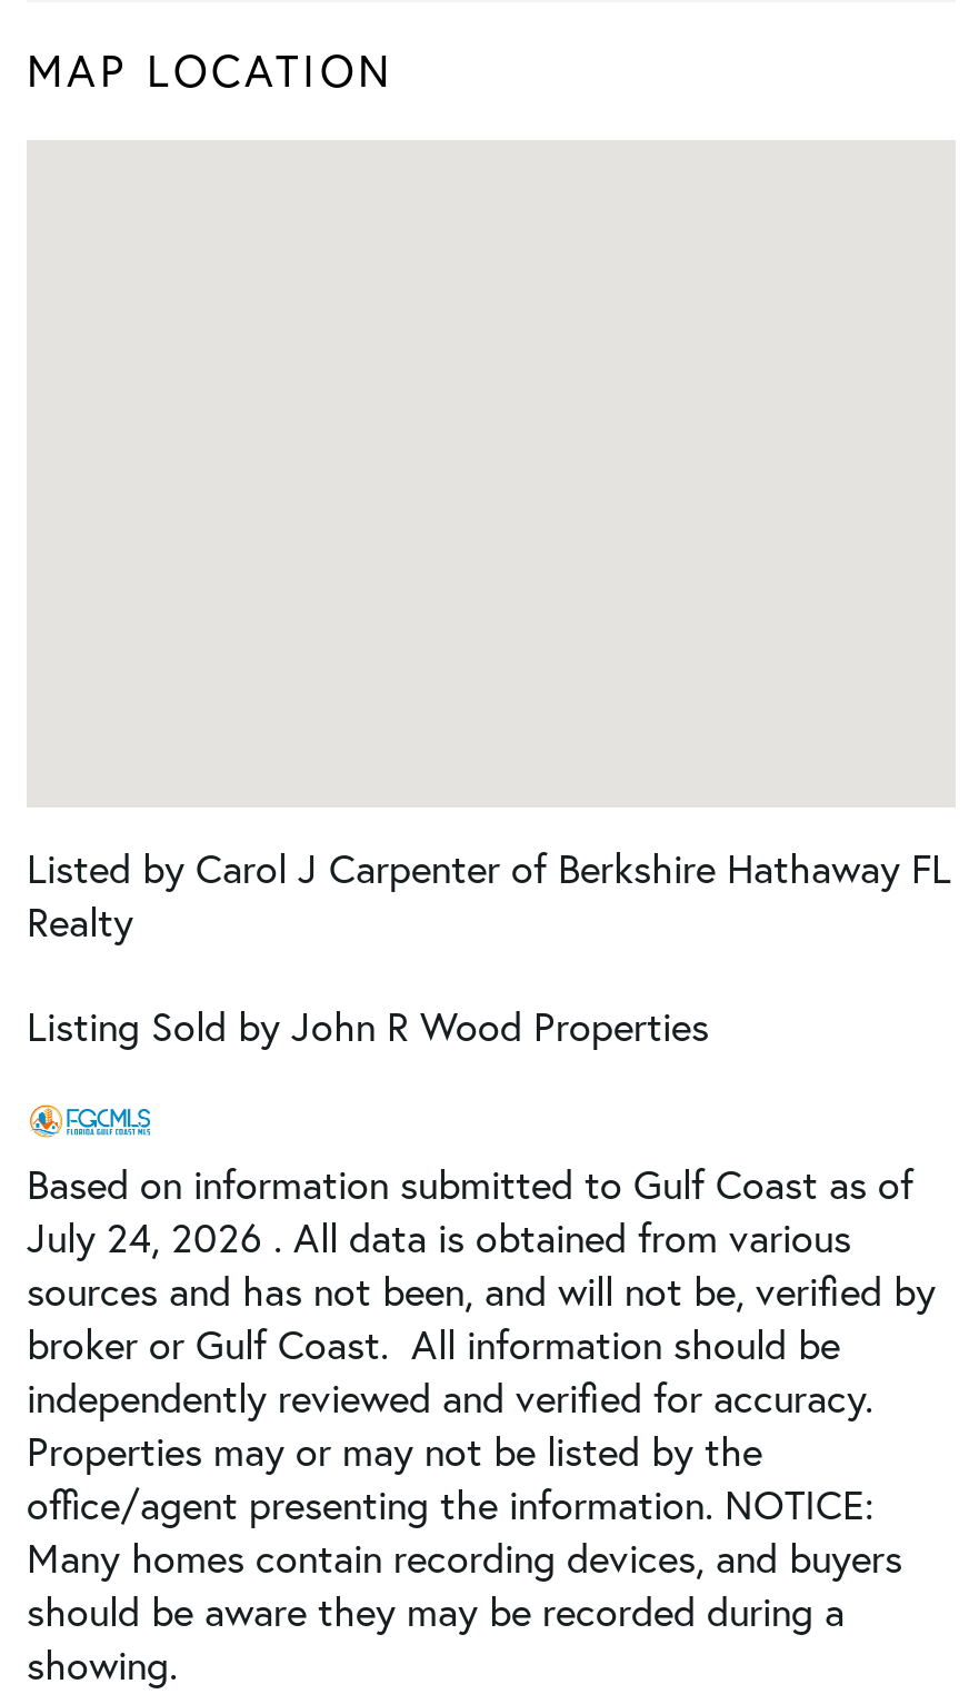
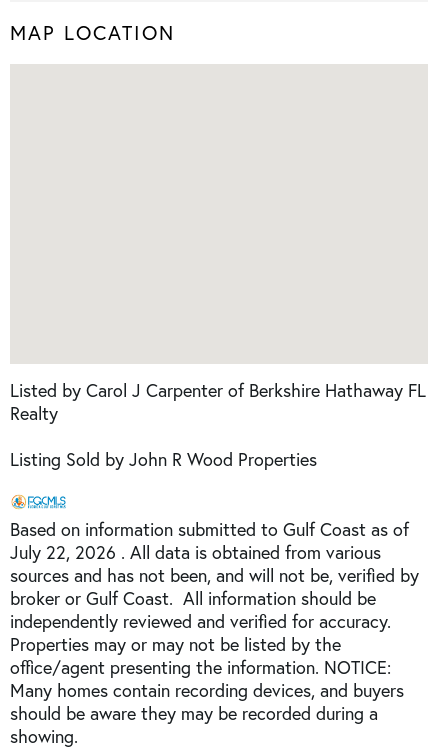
- July 24, 2026 . All data is obtained from various
+ July 22, 2026 . All data is obtained from various
